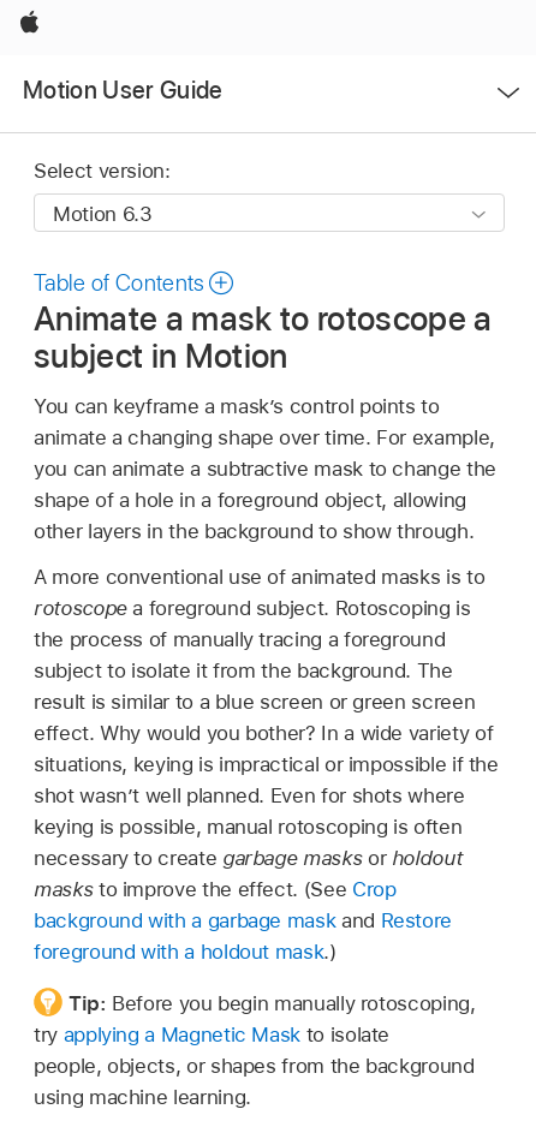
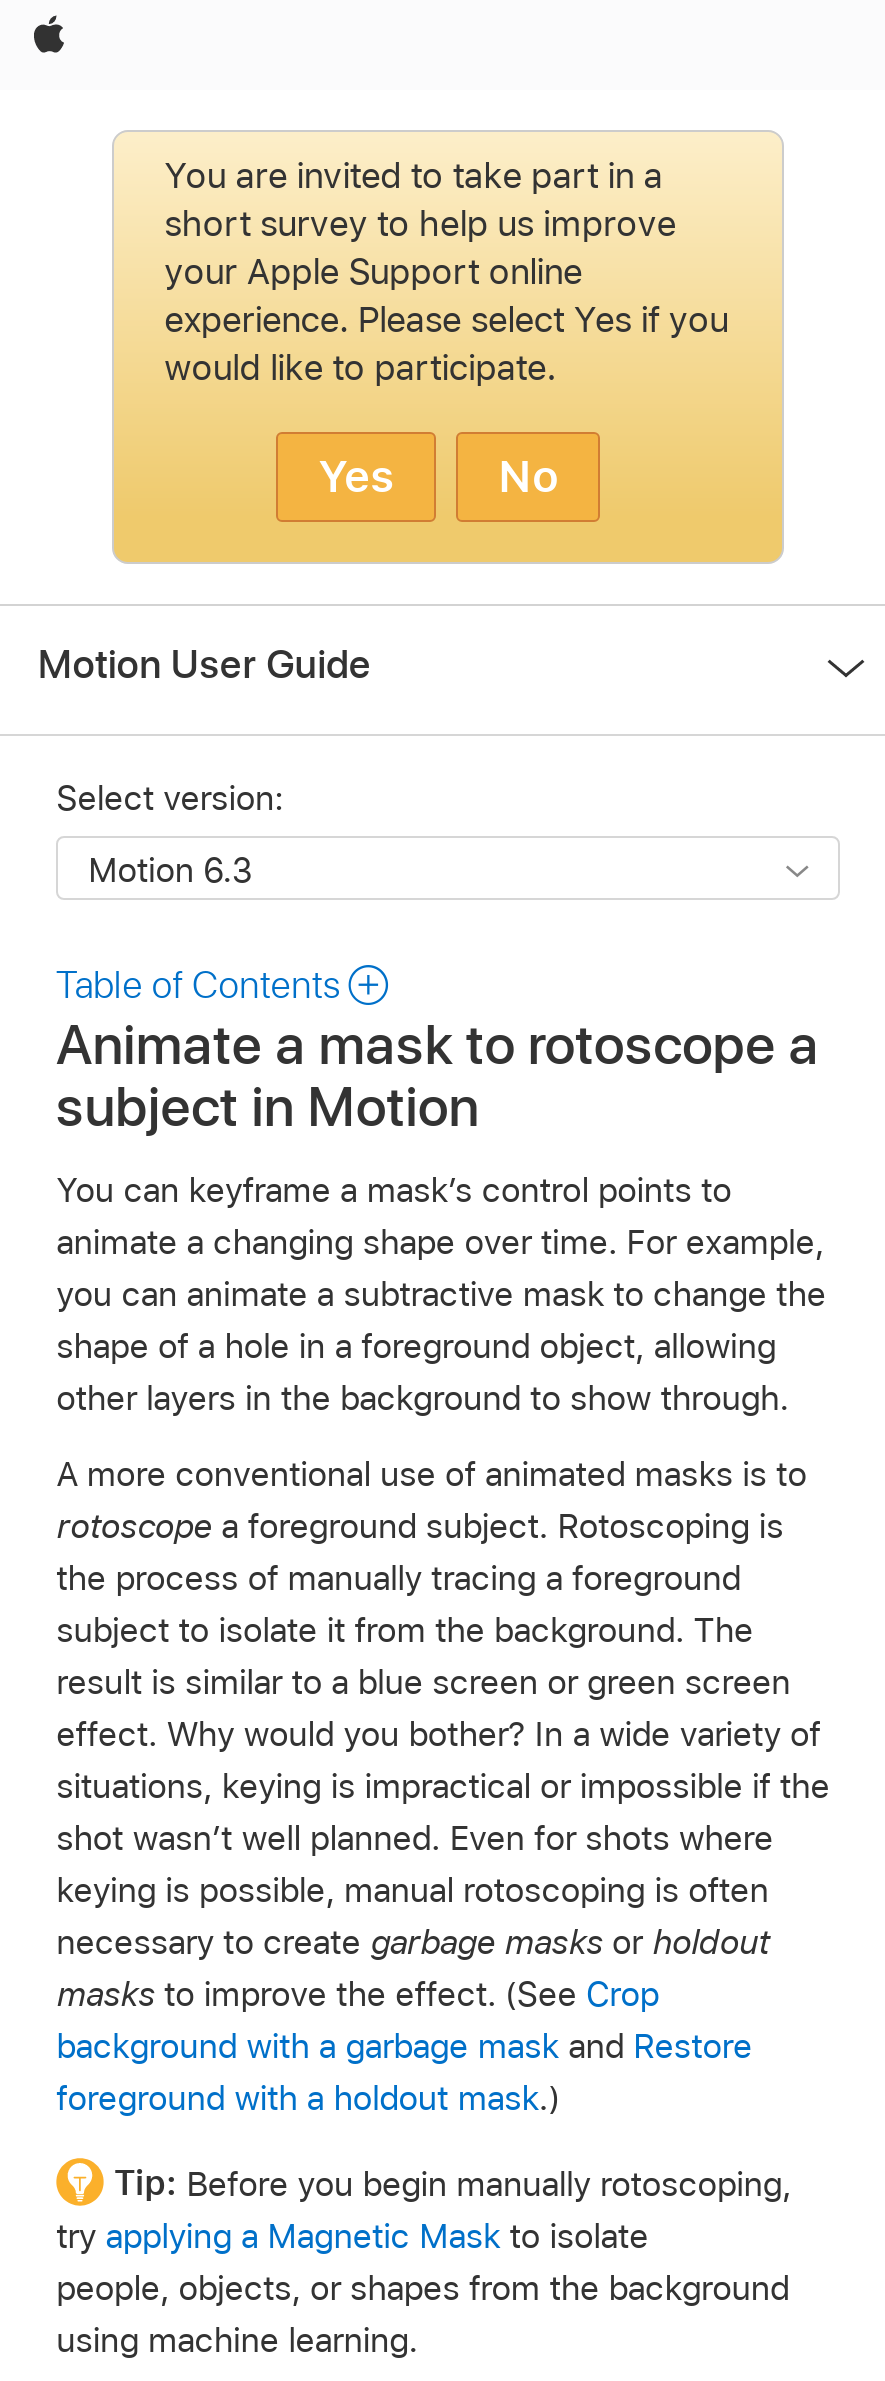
+ [image]
+ You are invited to take part in a
+ short survey to help us improve
+ your Apple Support online
+ experience. Please select Yes if you
+ would like to participate.
+ Yes
+ No
